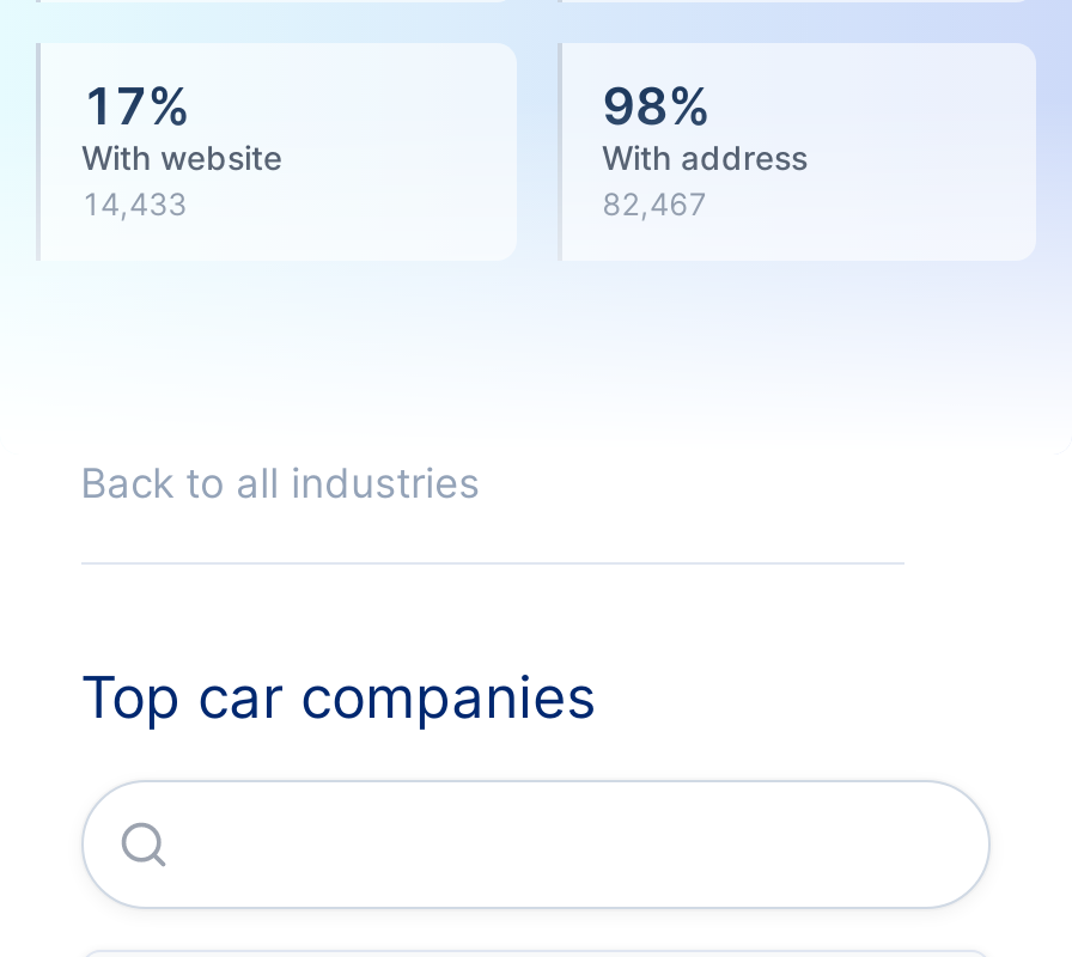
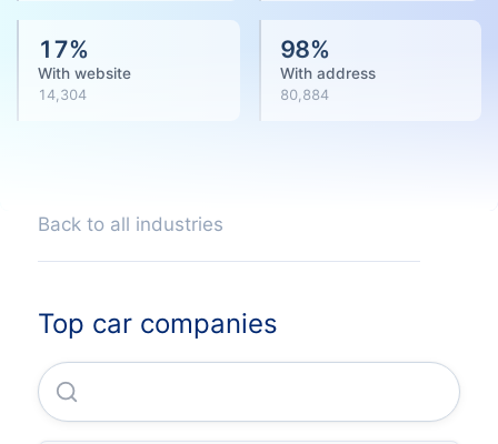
- 14,433
+ 14,304

- 82,467
+ 80,884
